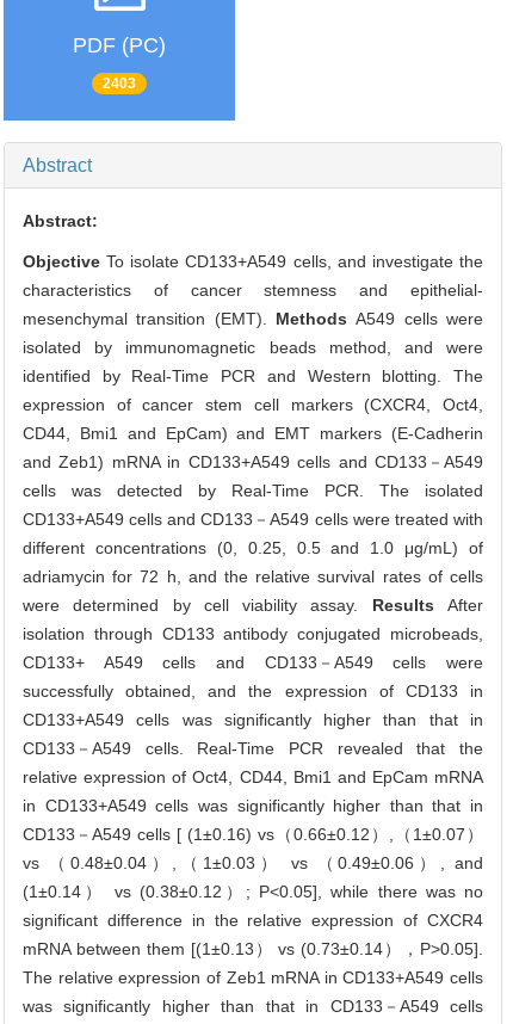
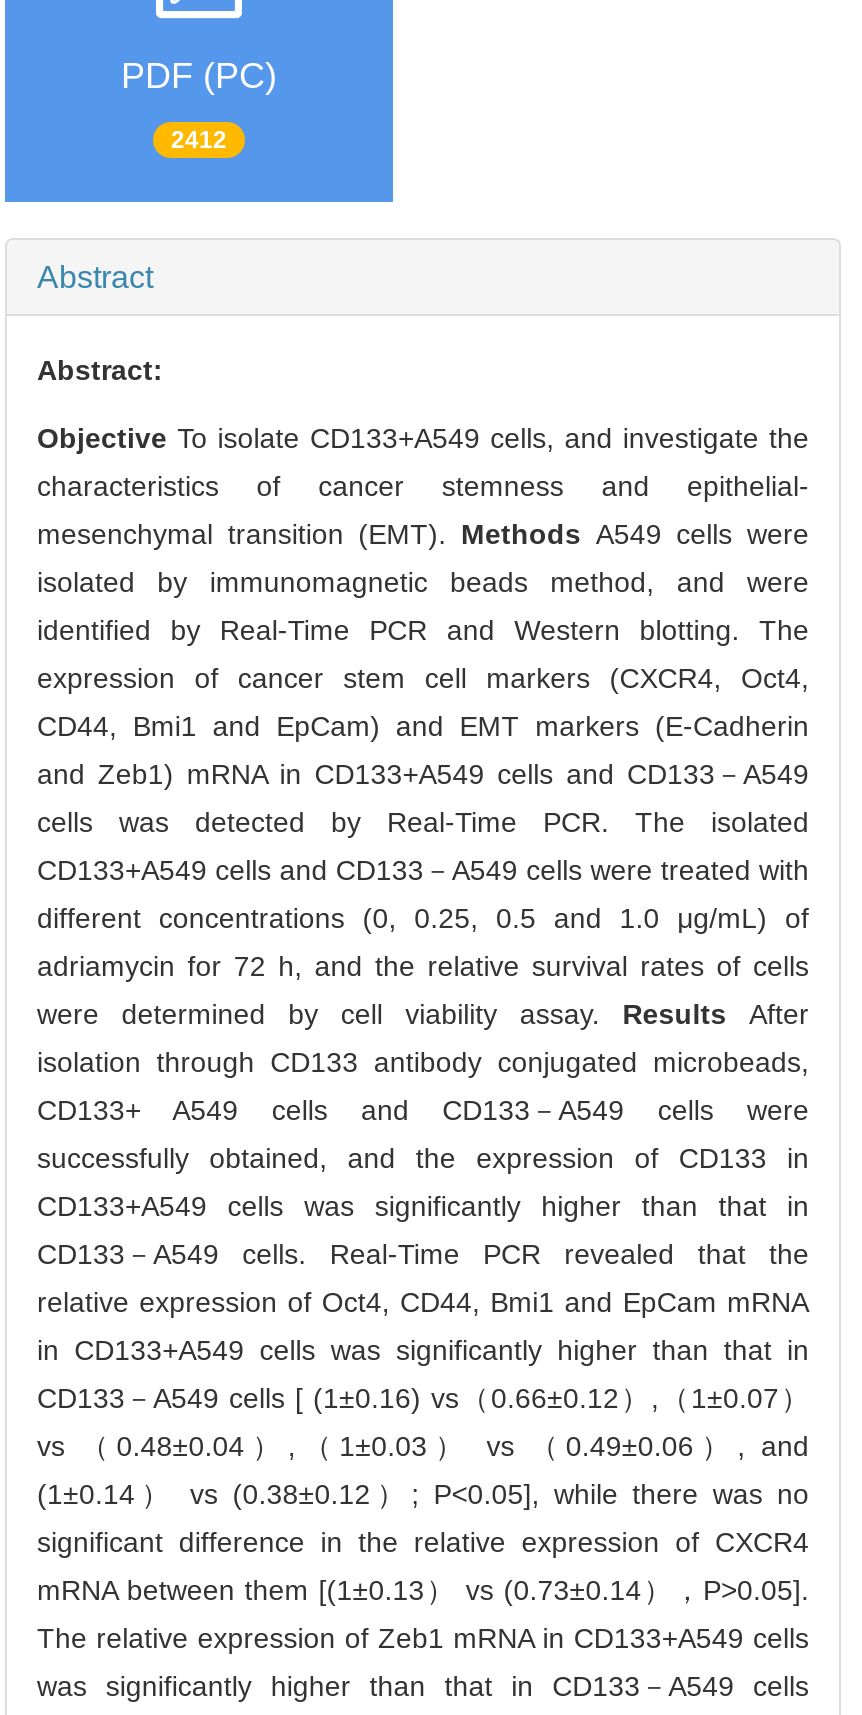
- 2403
+ 2412
